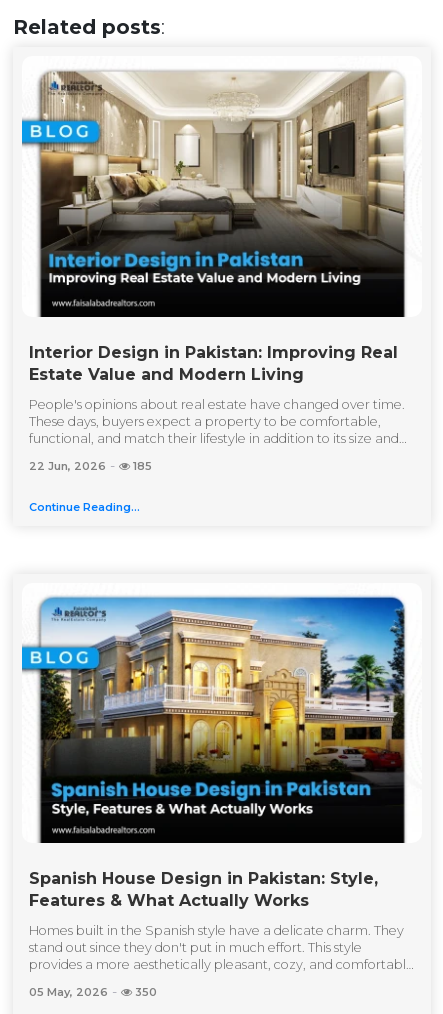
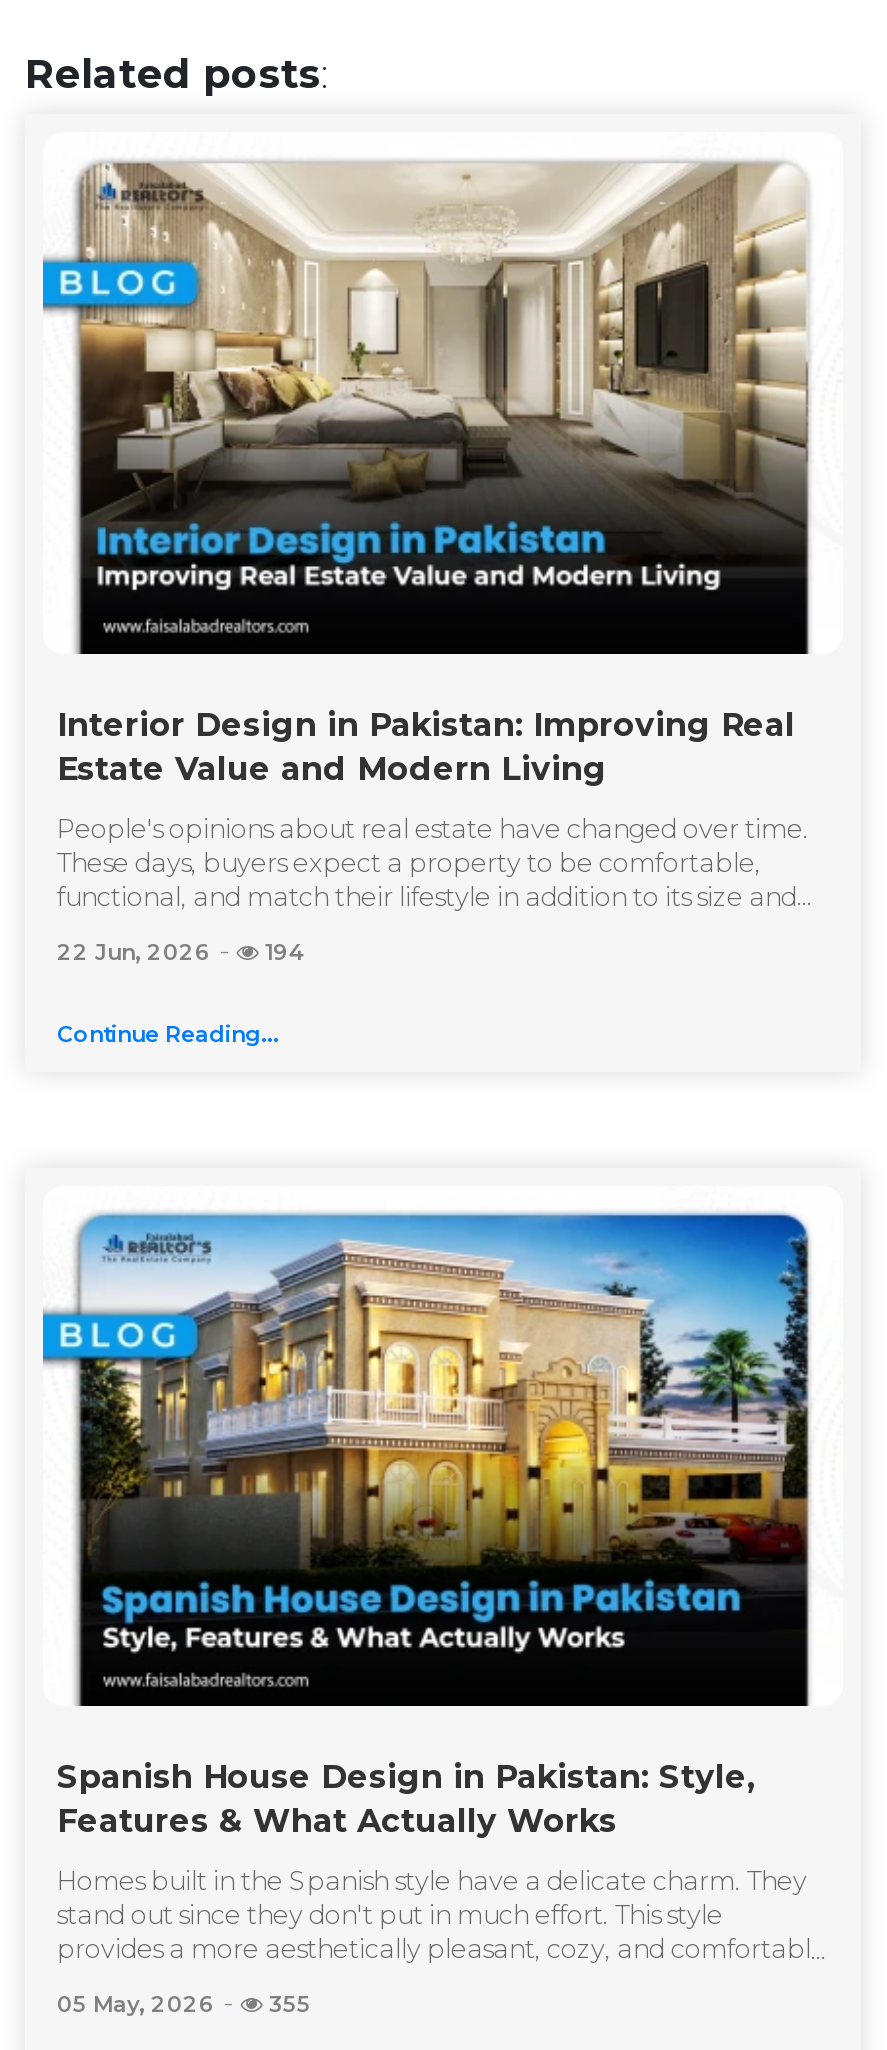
- 185
+ 194

- 05 May, 2026 - 350
+ 05 May, 2026 - 355
